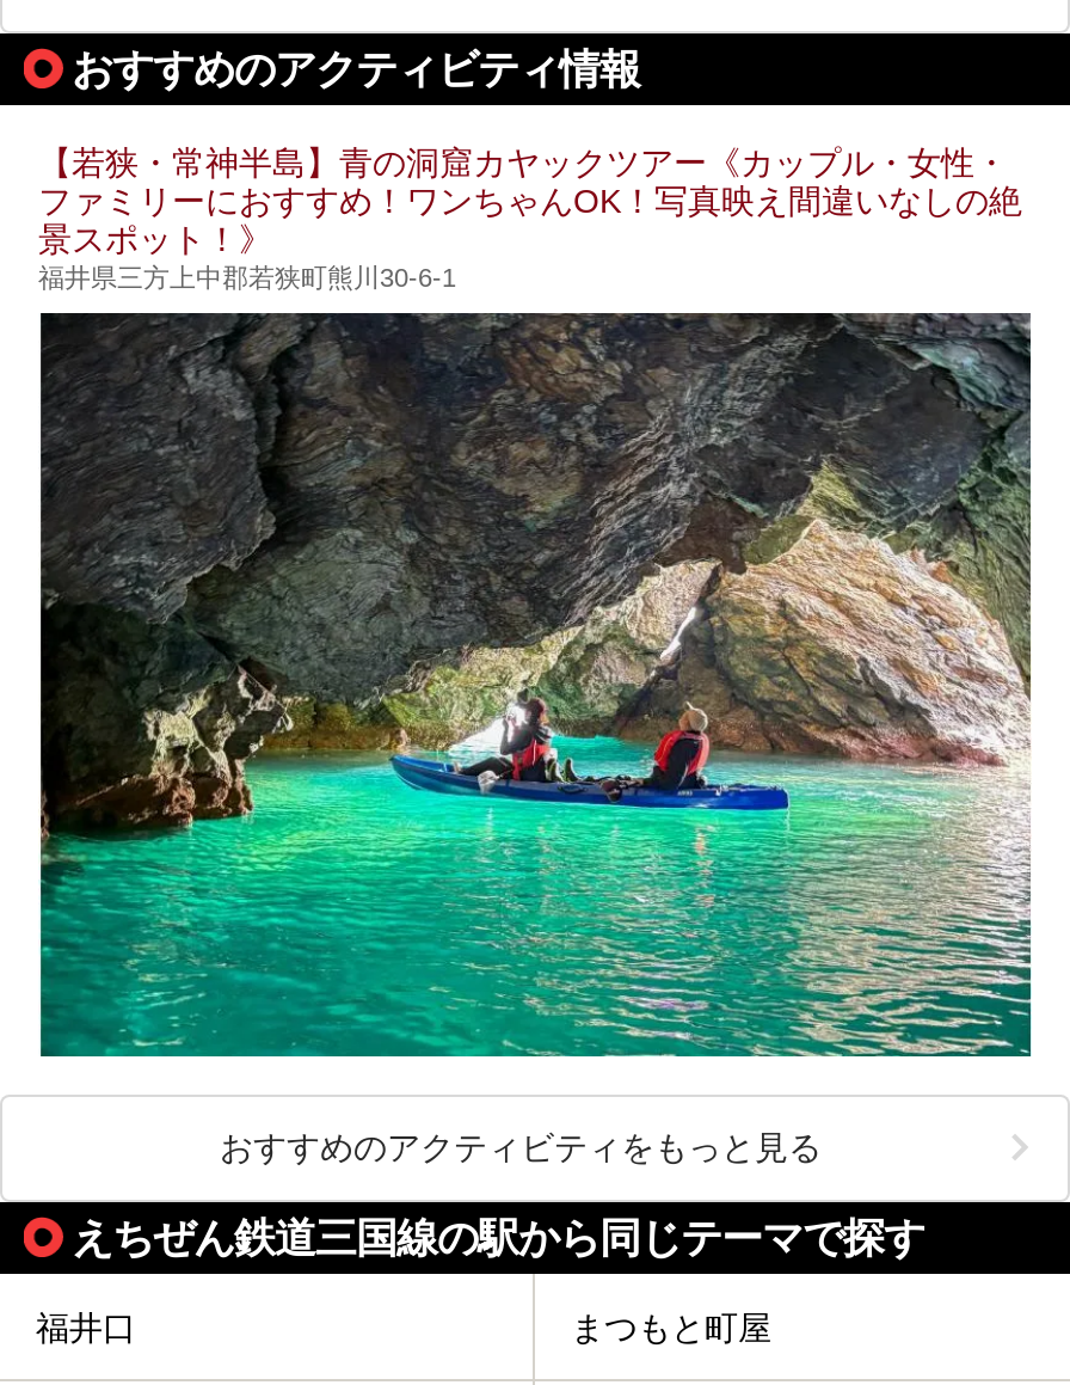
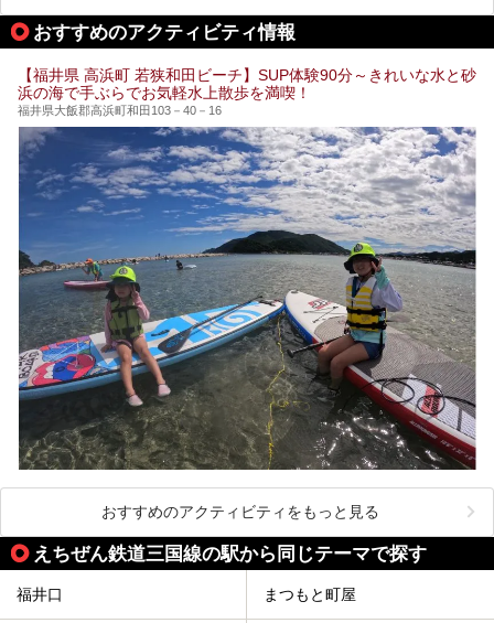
- 【若狭・常神半島】青の洞窟カヤックツアー《カップル・女性・
- ファミリーにおすすめ！ワンちゃんOK！写真映え間違いなしの絶
- 景スポット！》
- 福井県三方上中郡若狭町熊川30-6-1
+ 【福井県 高浜町 若狭和田ビーチ】SUP体験90分～きれいな水と砂
+ 浜の海で手ぶらでお気軽水上散歩を満喫！
+ 福井県大飯郡高浜町和田103－40－16

- [image]
+ [image]
